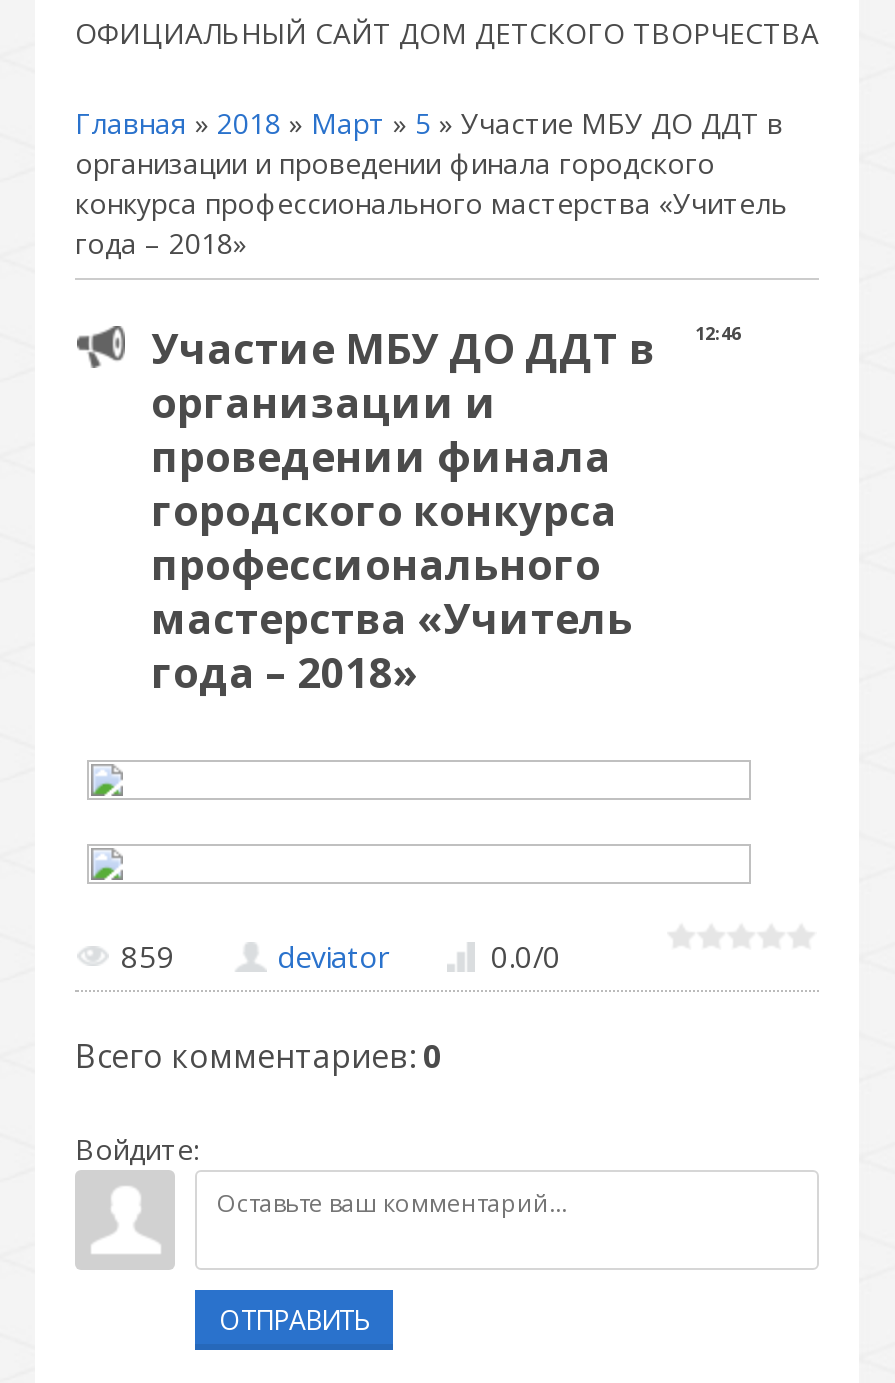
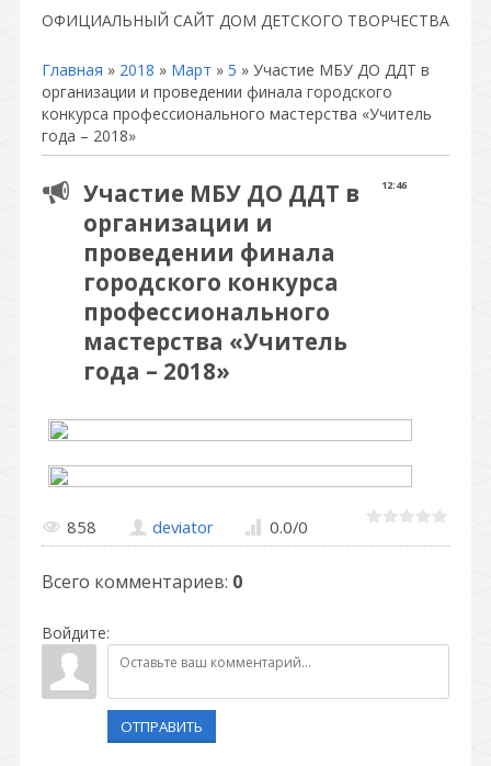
- 859
+ 858
